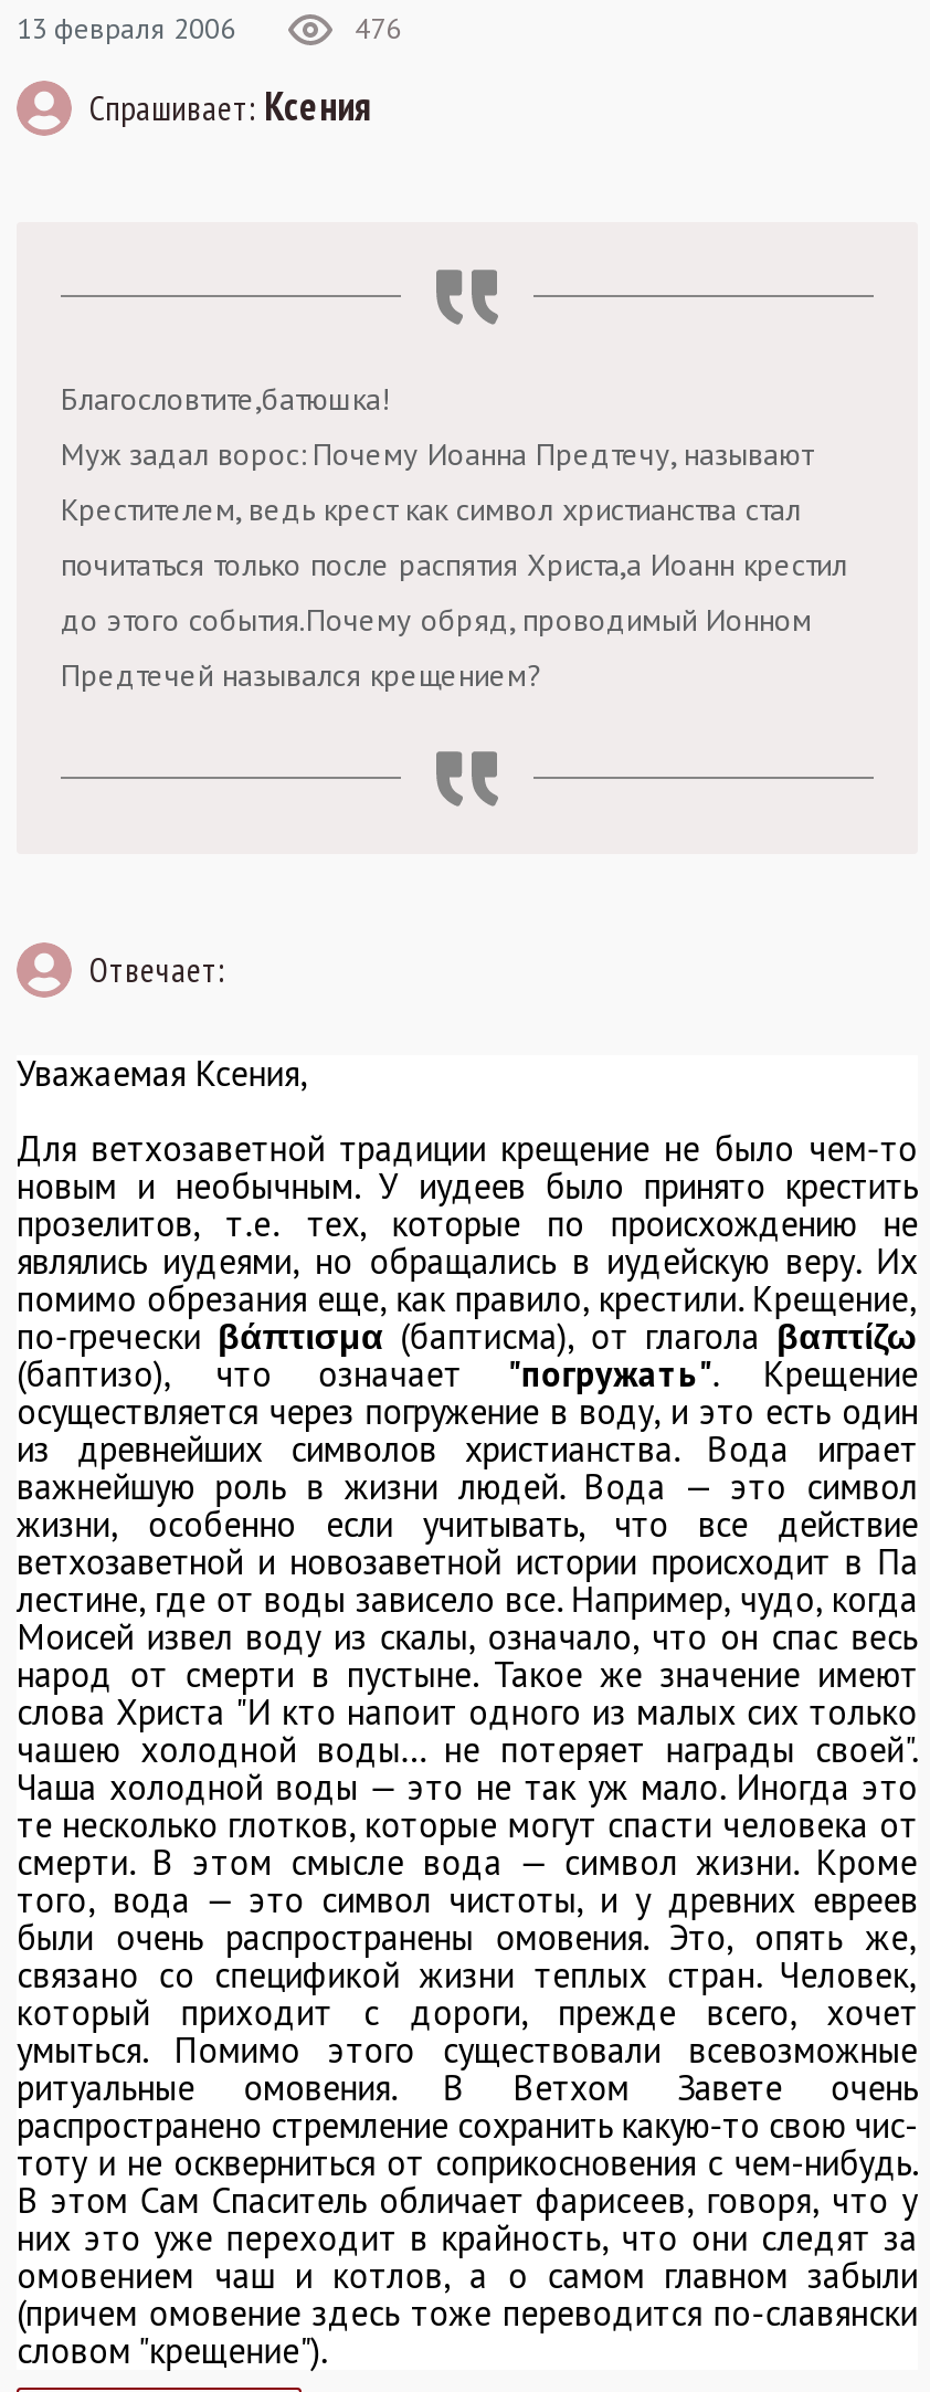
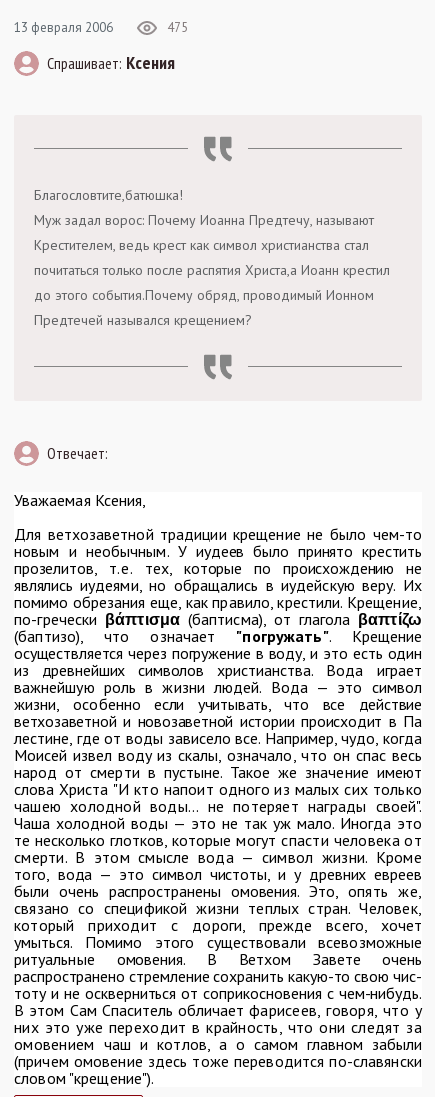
- 476
+ 475
